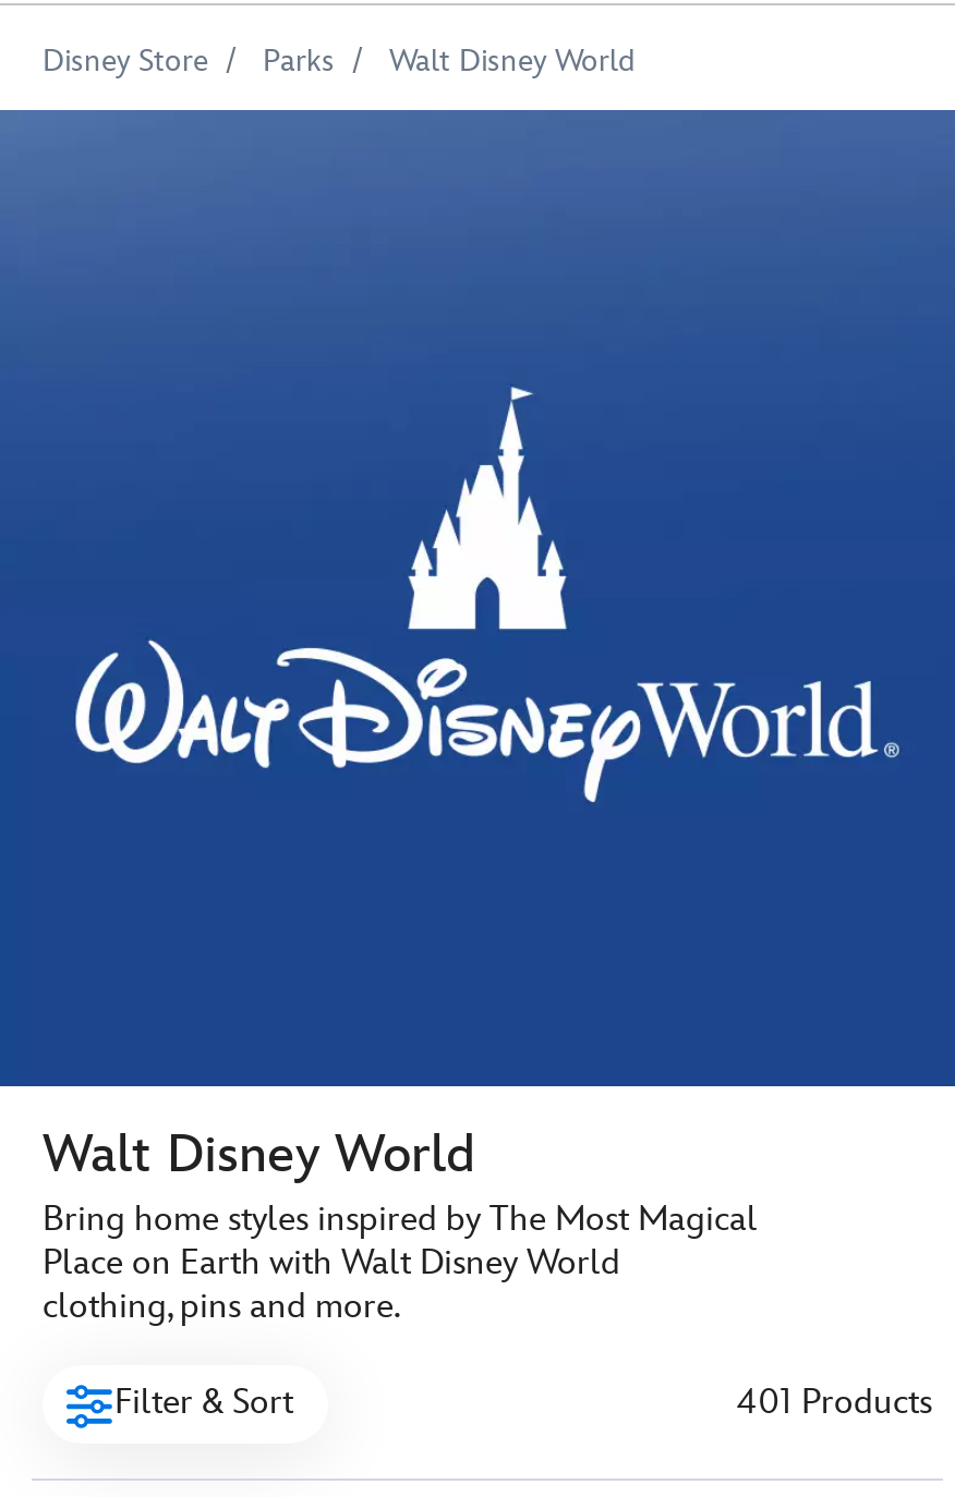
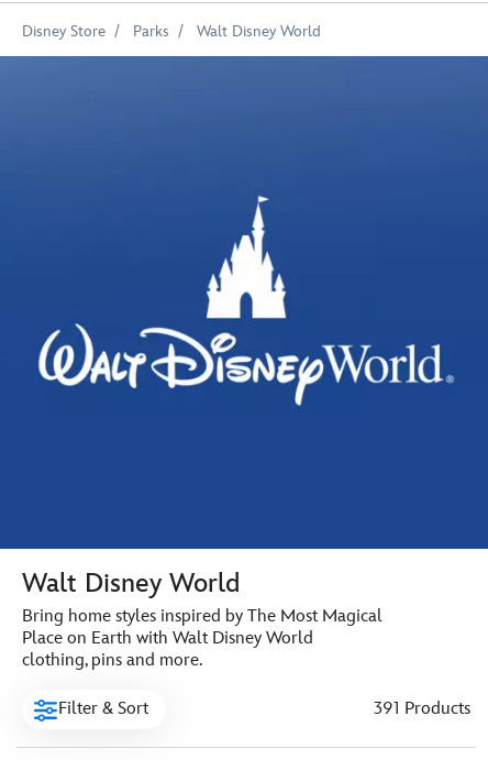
- 401 Products
+ 391 Products
